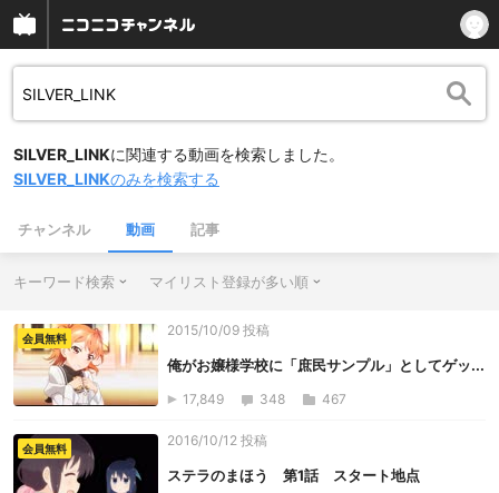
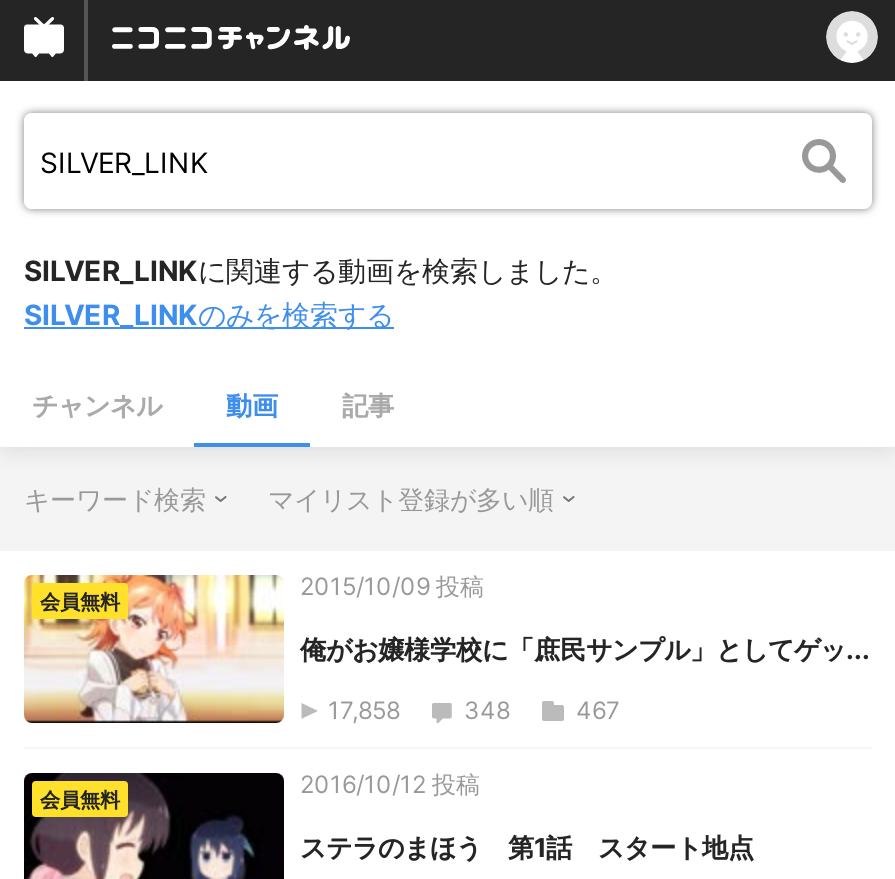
- 17,849
+ 17,858
